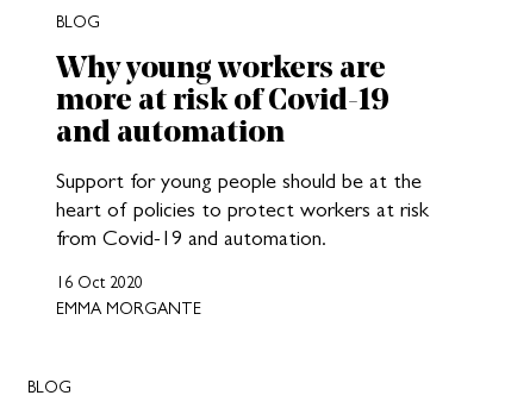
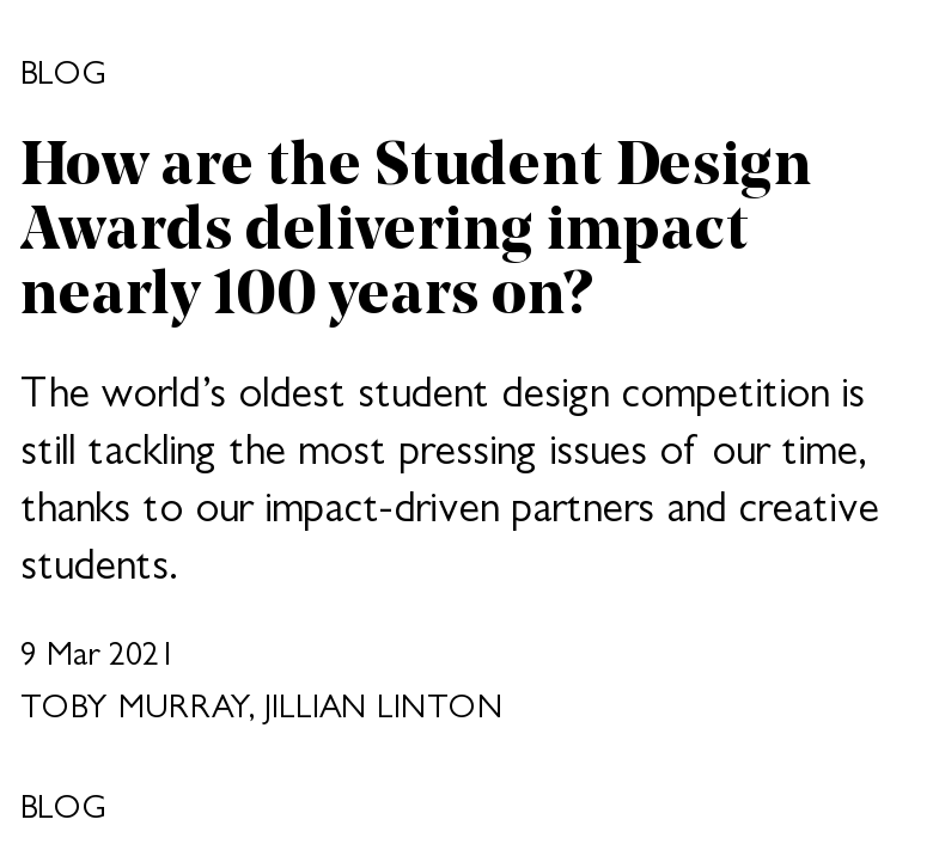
- Why young workers are
- more at risk of Covid-19
- and automation
+ How are the Student Design
+ Awards delivering impact
+ nearly 100 years on?

- Support for young people should be at the
- heart of policies to protect workers at risk
- from Covid-19 and automation.
+ The world’s oldest student design competition is
+ still tackling the most pressing issues of our time,
+ thanks to our impact-driven partners and creative
+ students.

- 16 Oct 2020
- EMMA MORGANTE
+ 9 Mar 2021
+ TOBY MURRAY, JILLIAN LINTON
